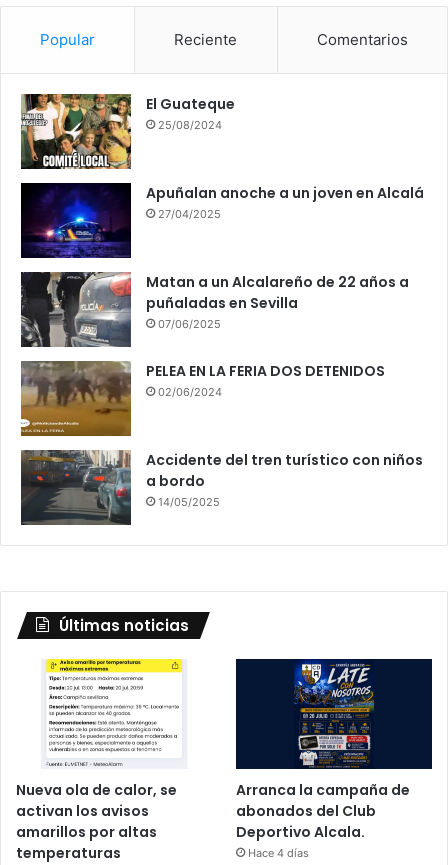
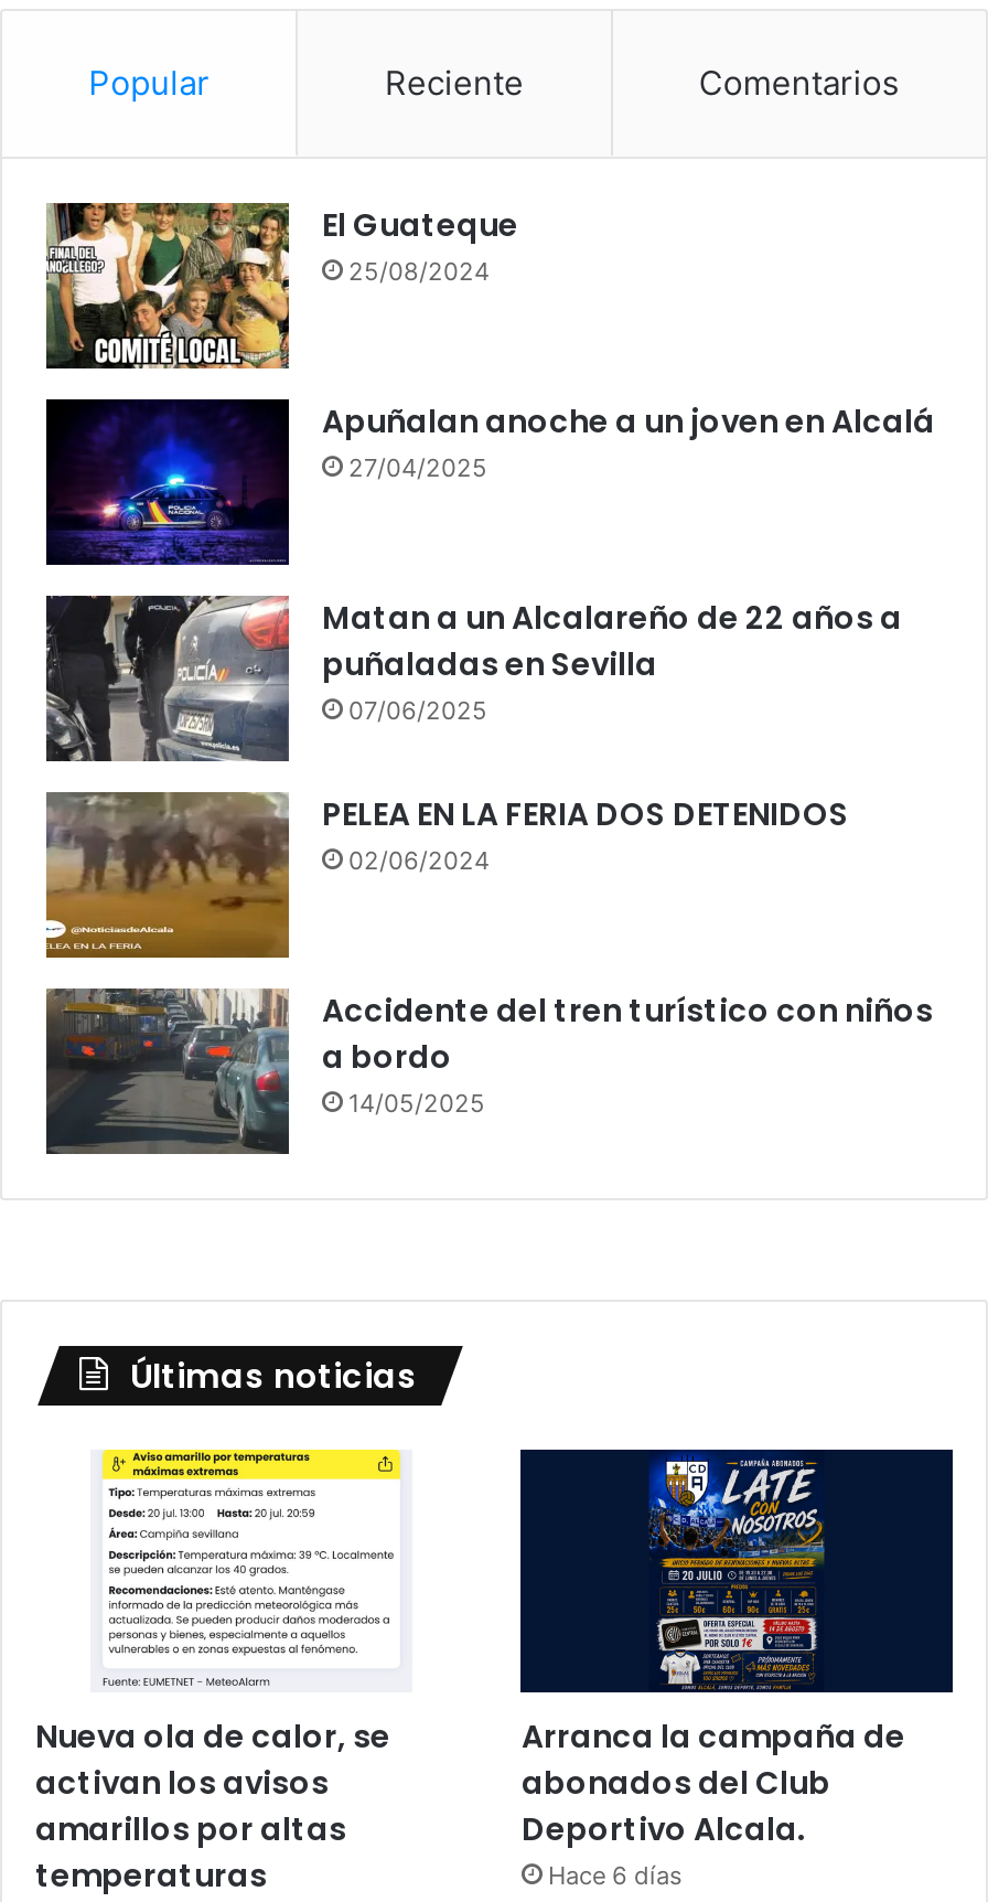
- Hace 4 días
+ Hace 6 días
